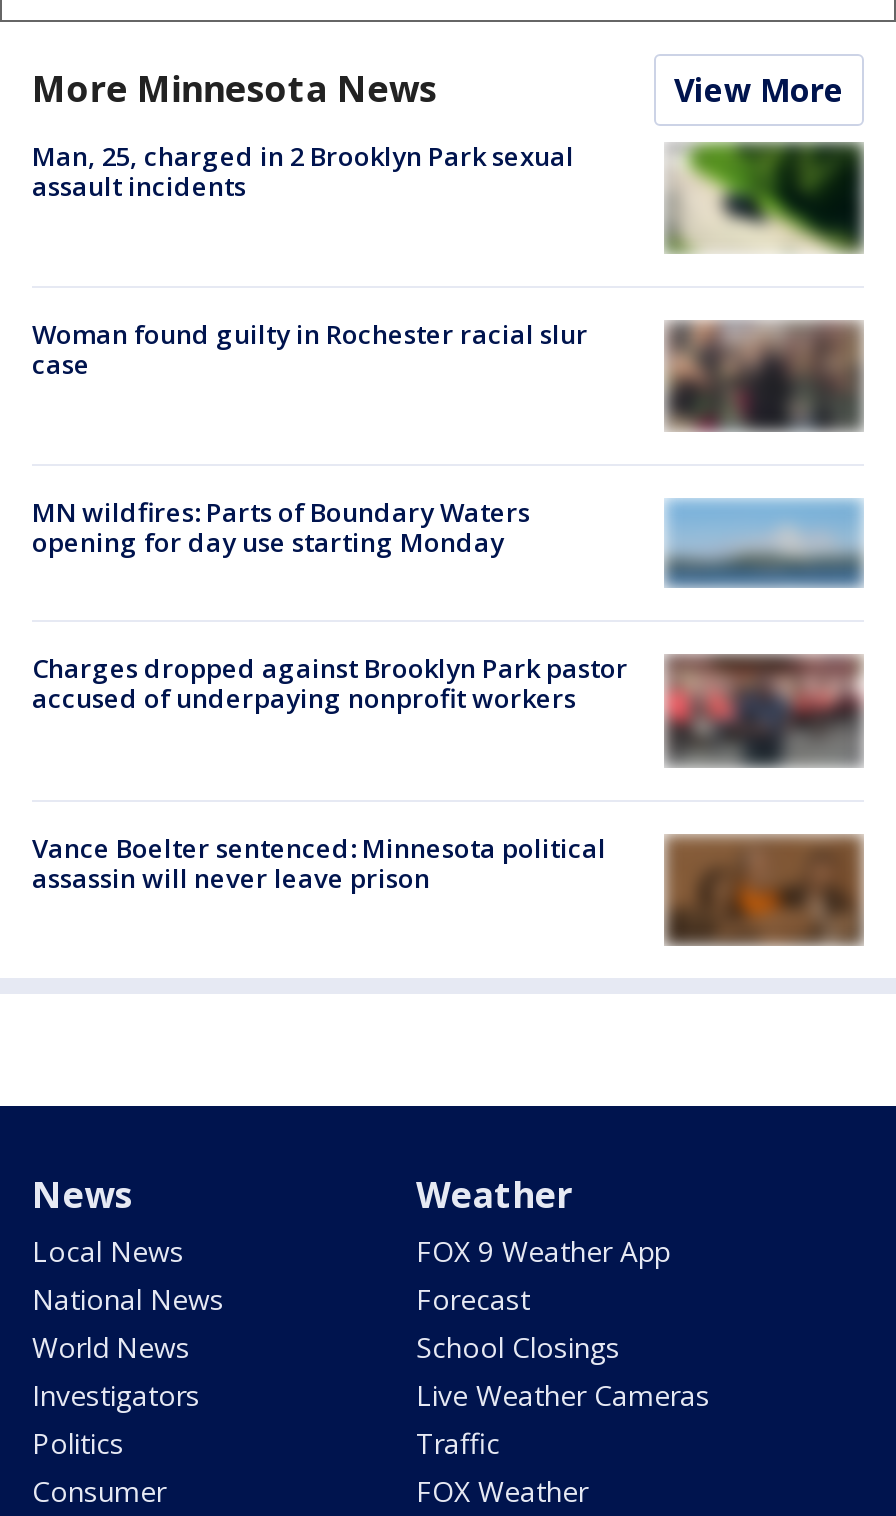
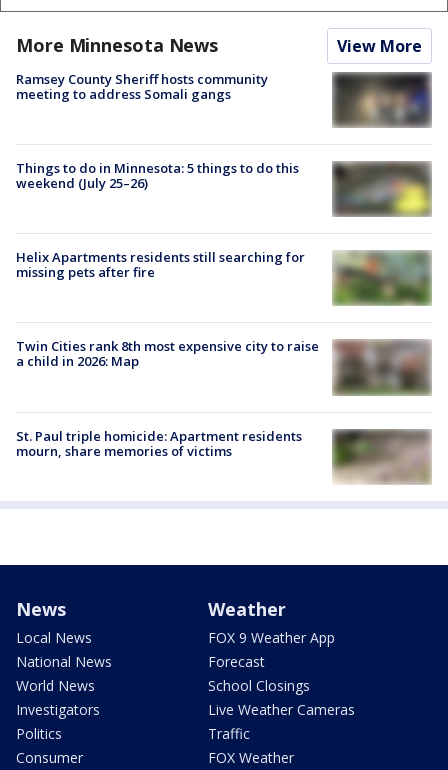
- Man, 25, charged in 2 Brooklyn Park sexual
- assault incidents
+ Ramsey County Sheriff hosts community
+ meeting to address Somali gangs

- [image]
+ [image]

- [image]
- Woman found guilty in Rochester racial slur
- case
+ [image]
+ Things to do in Minnesota: 5 things to do this
+ weekend (July 25–26)

- MN wildfires: Parts of Boundary Waters
- opening for day use starting Monday
+ Helix Apartments residents still searching for
+ missing pets after fire

- [image]
+ [image]

- [image]
- Charges dropped against Brooklyn Park pastor
- accused of underpaying nonprofit workers
+ [image]
+ Twin Cities rank 8th most expensive city to raise
+ a child in 2026: Map

- [image]
- Vance Boelter sentenced: Minnesota political
- assassin will never leave prison
+ [image]
+ St. Paul triple homicide: Apartment residents
+ mourn, share memories of victims
